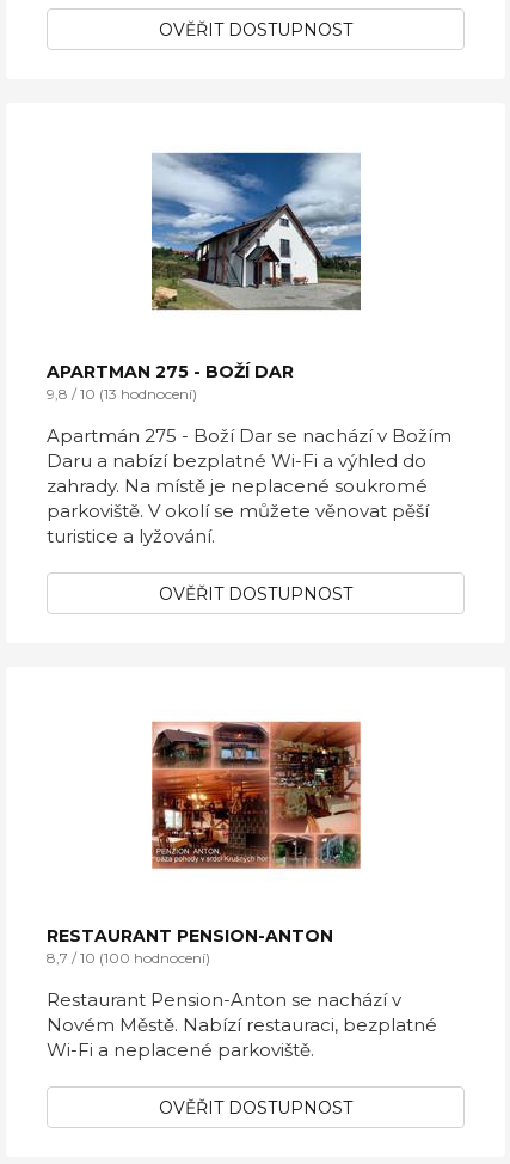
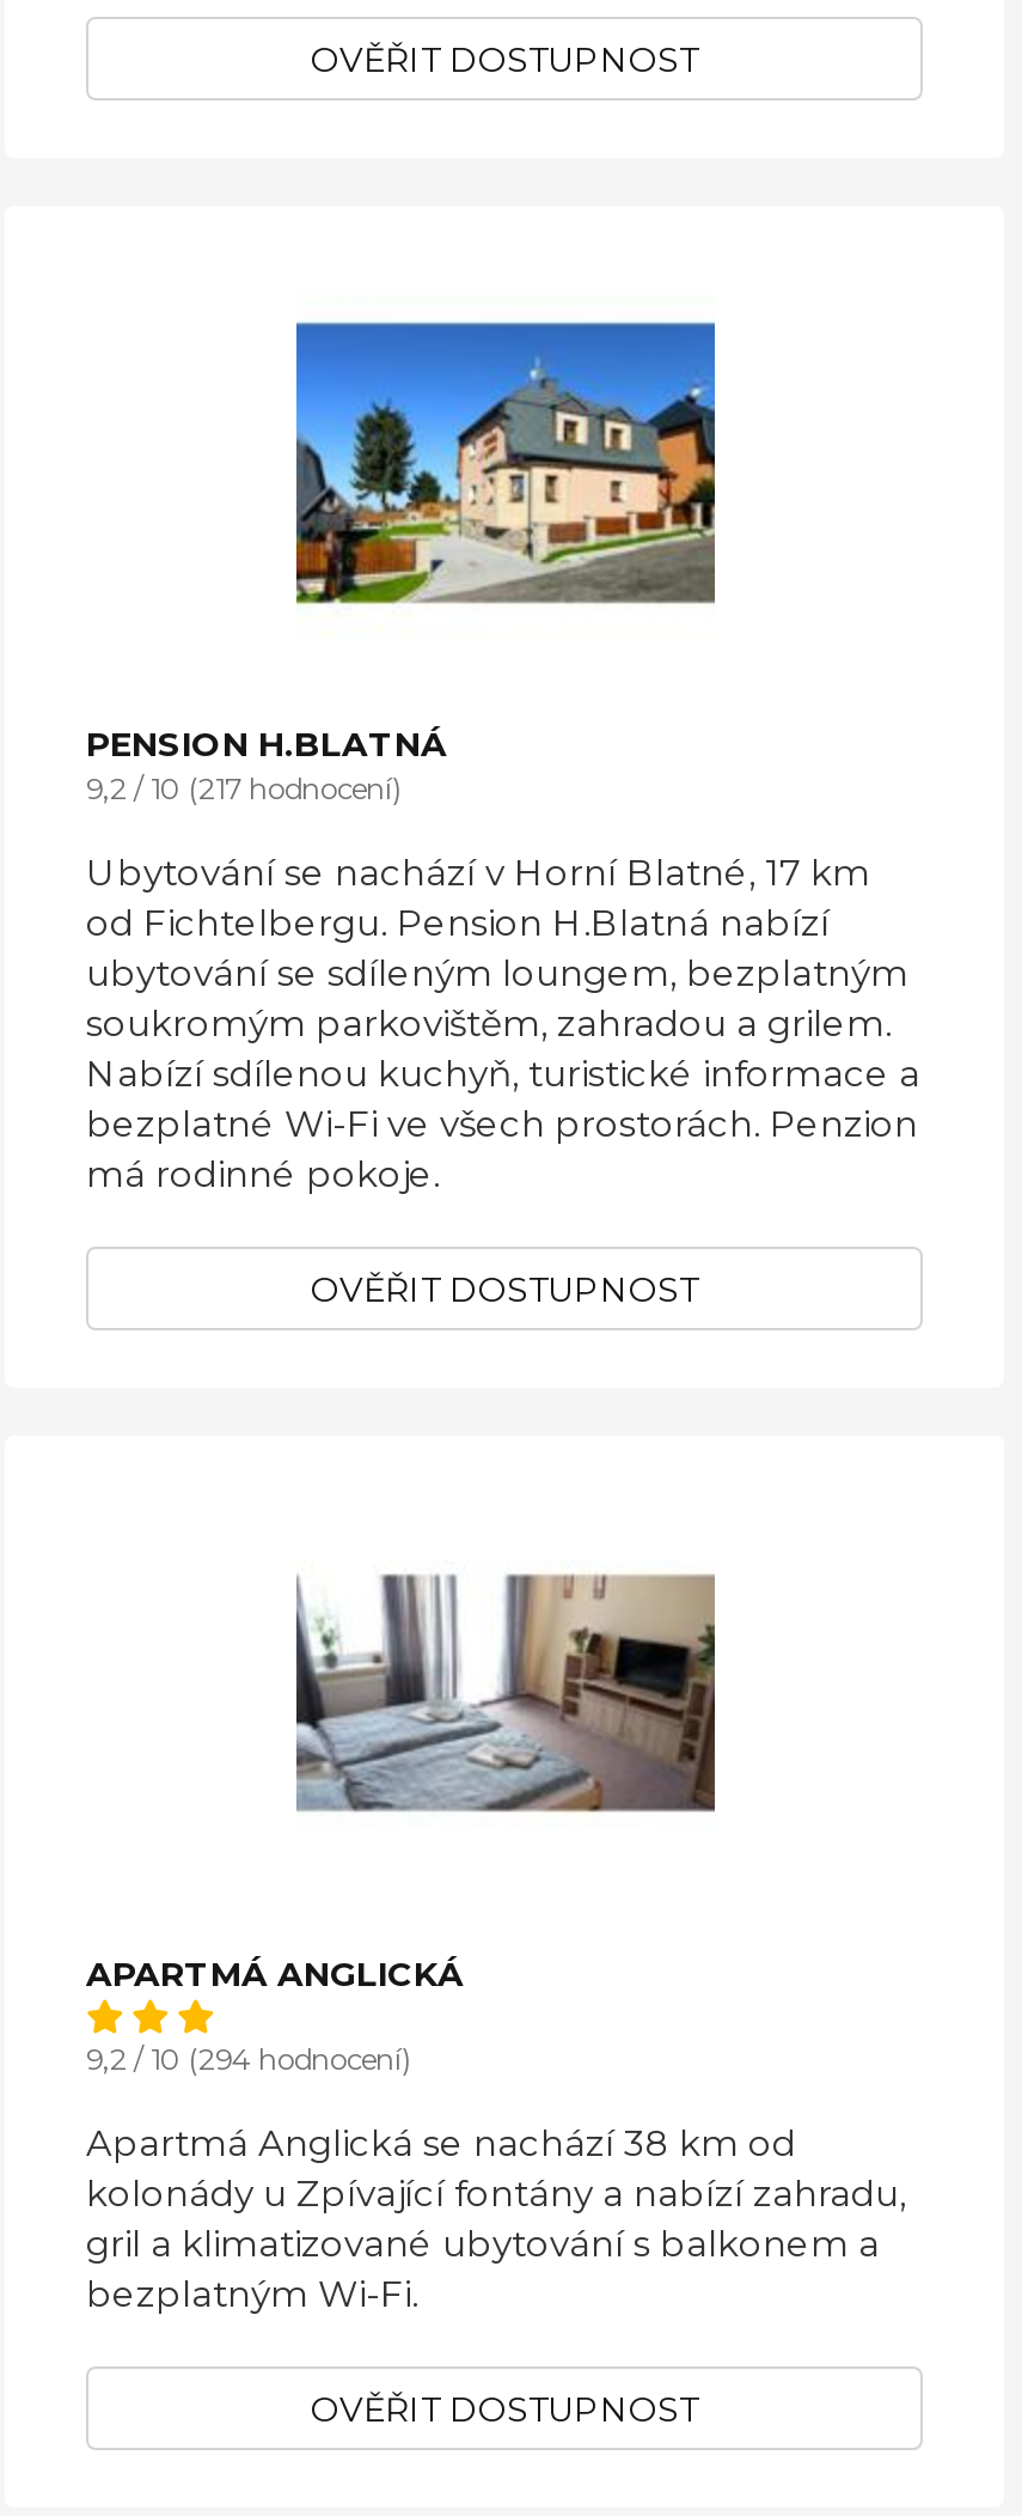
- [image]
+ [image]

- APARTMAN 275 - BOŽÍ DAR
- 9,8 / 10 (13 hodnocení)
+ PENSION H.BLATNÁ
+ 9,2 / 10 (217 hodnocení)

- Apartmán 275 - Boží Dar se nachází v Božím
- Daru a nabízí bezplatné Wi-Fi a výhled do
- zahrady. Na místě je neplacené soukromé
- parkoviště. V okolí se můžete věnovat pěší
- turistice a lyžování.
+ Ubytování se nachází v Horní Blatné, 17 km
+ od Fichtelbergu. Pension H.Blatná nabízí
+ ubytování se sdíleným loungem, bezplatným
+ soukromým parkovištěm, zahradou a grilem.
+ Nabízí sdílenou kuchyň, turistické informace a
+ bezplatné Wi-Fi ve všech prostorách. Penzion
+ má rodinné pokoje.

- [image]
+ [image]

- RESTAURANT PENSION-ANTON
- 8,7 / 10 (100 hodnocení)
- Restaurant Pension-Anton se nachází v
- Novém Městě. Nabízí restauraci, bezplatné
- Wi-Fi a neplacené parkoviště.
+ APARTMÁ ANGLICKÁ
+ 9,2 / 10 (294 hodnocení)
+ Apartmá Anglická se nachází 38 km od
+ kolonády u Zpívající fontány a nabízí zahradu,
+ gril a klimatizované ubytování s balkonem a
+ bezplatným Wi-Fi.
